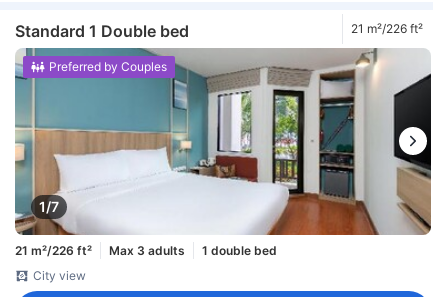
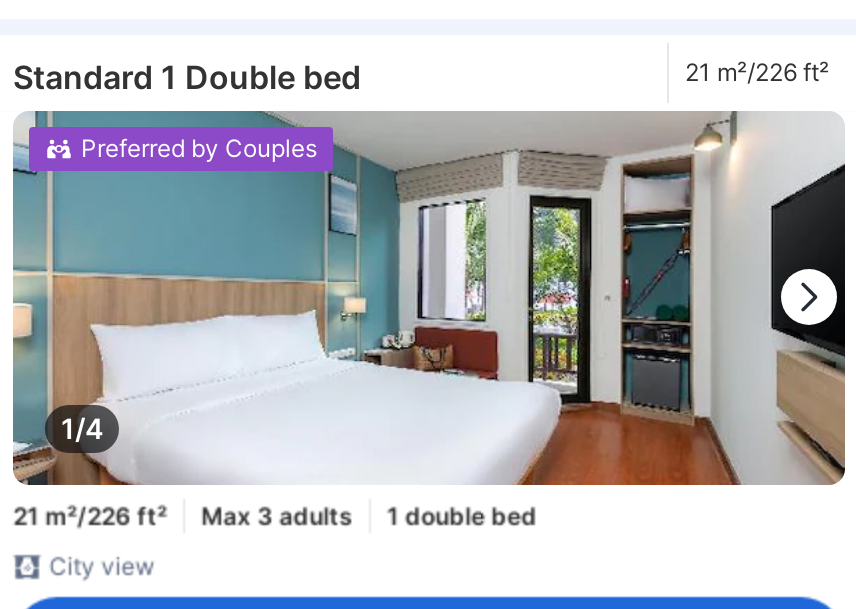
- 1/7
+ 1/4
